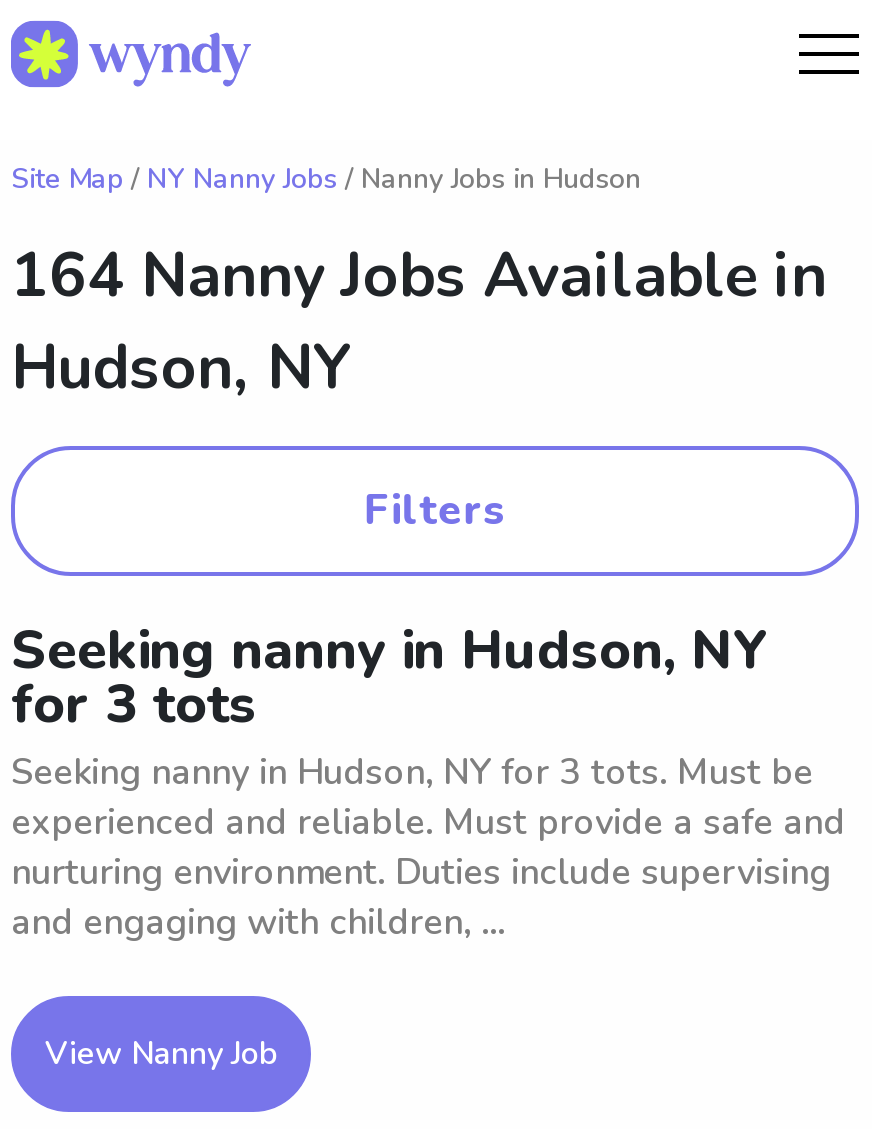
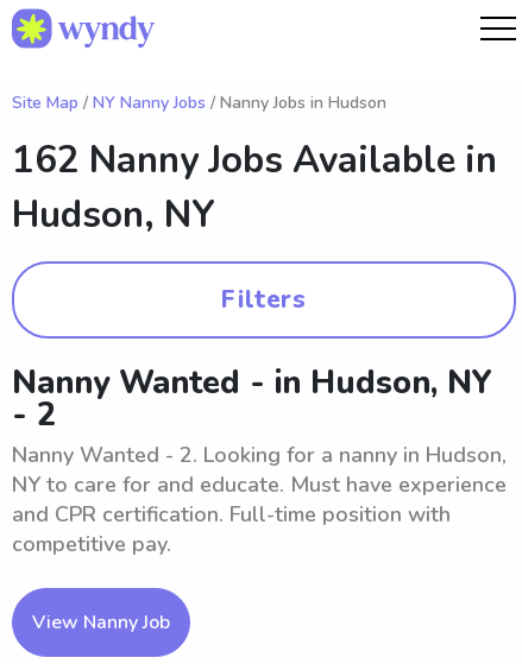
- 164 Nanny Jobs Available in
+ 162 Nanny Jobs Available in

- Seeking nanny in Hudson, NY
- for 3 tots
- Seeking nanny in Hudson, NY for 3 tots. Must be
- experienced and reliable. Must provide a safe and
- nurturing environment. Duties include supervising
- and engaging with children, ...
+ Nanny Wanted - in Hudson, NY
+ - 2
+ Nanny Wanted - 2. Looking for a nanny in Hudson,
+ NY to care for and educate. Must have experience
+ and CPR certification. Full-time position with
+ competitive pay.
